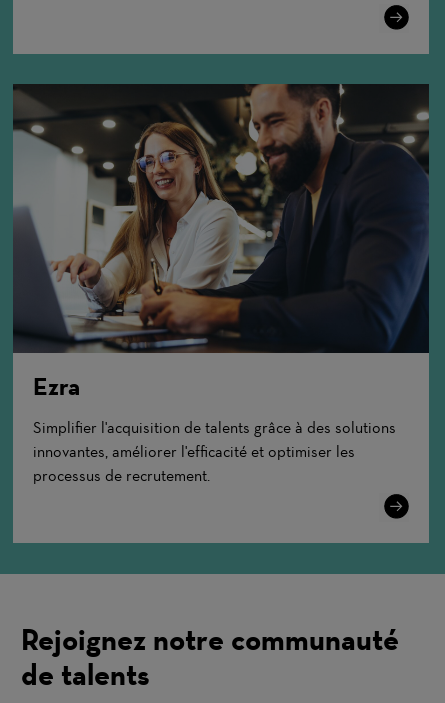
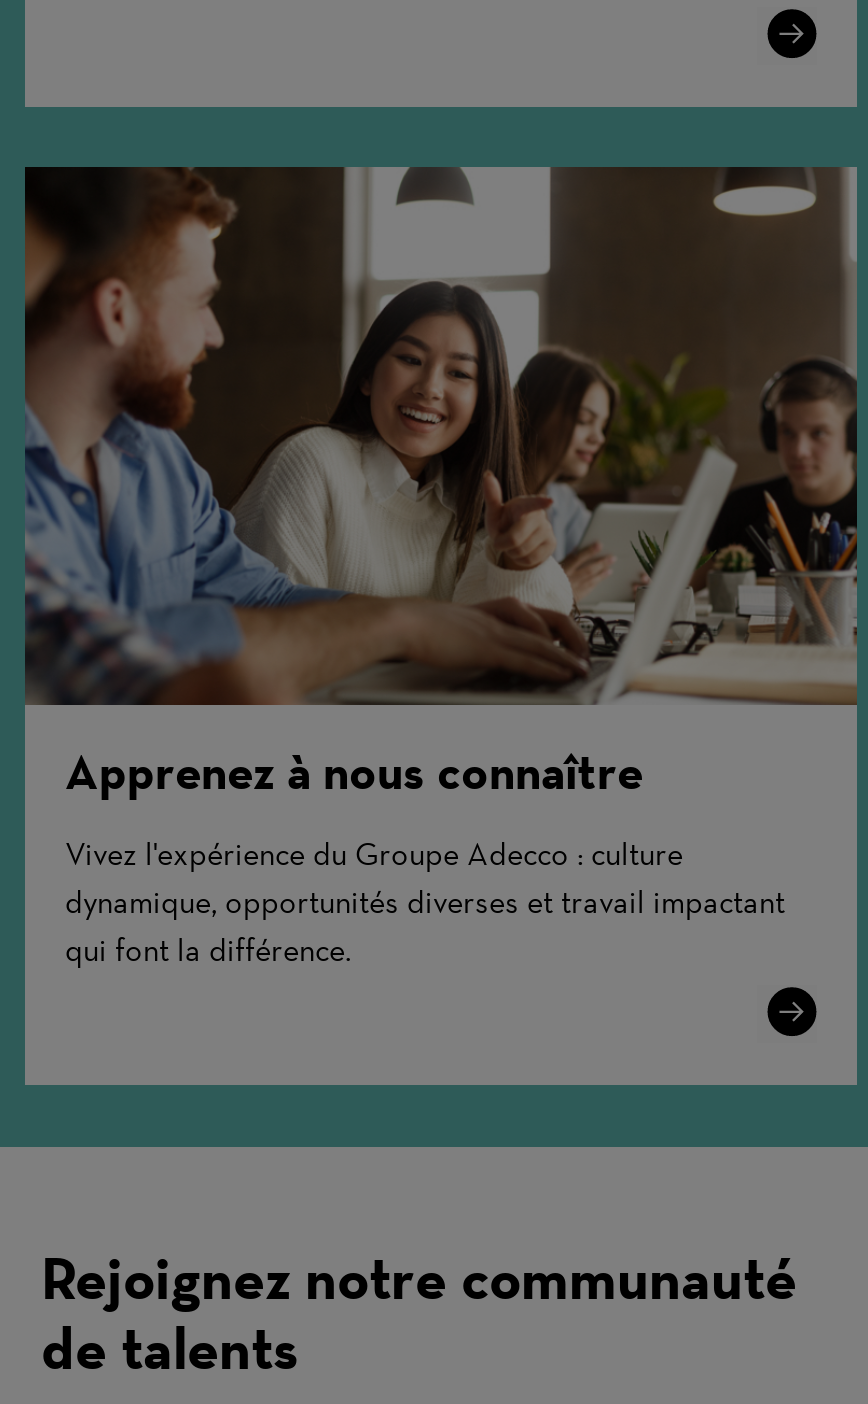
- [image]
- Ezra
+ [image]
+ Apprenez à nous connaître

- Simplifier l'acquisition de talents grâce à des solutions
- innovantes, améliorer l'efficacité et optimiser les
- processus de recrutement.
+ Vivez l'expérience du Groupe Adecco : culture
+ dynamique, opportunités diverses et travail impactant
+ qui font la différence.
